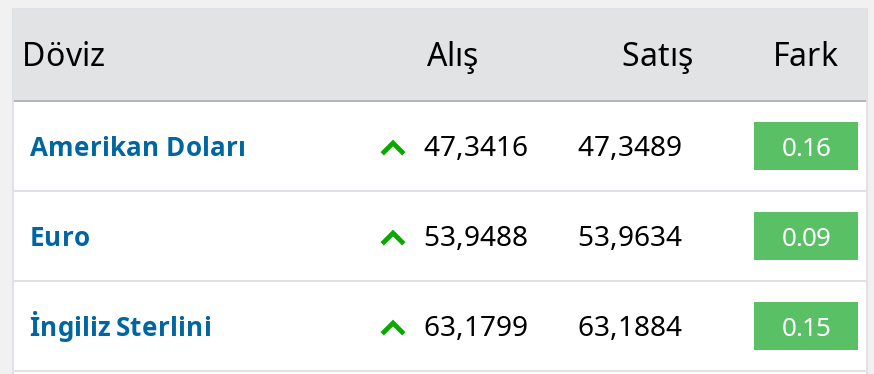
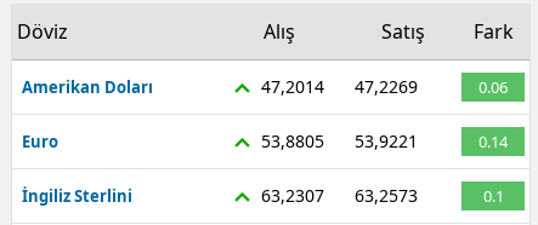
- 47,3416
+ 47,2014

- 47,3489
+ 47,2269

- 0.16
+ 0.06

- 53,9488
+ 53,8805

- 53,9634
+ 53,9221

- 0.09
+ 0.14

- 63,1799
+ 63,2307

- 63,1884
+ 63,2573

- 0.15
+ 0.1
